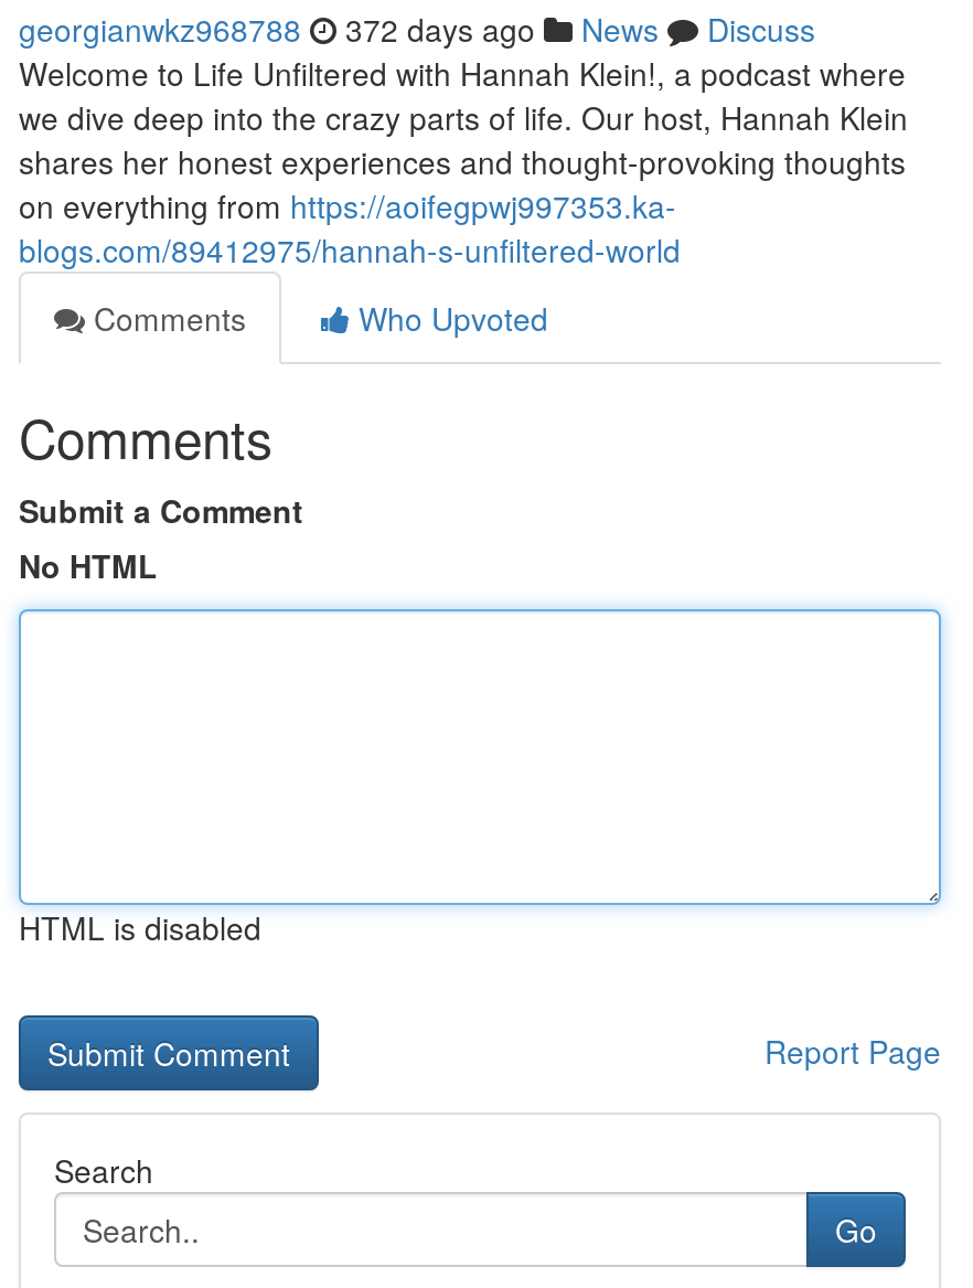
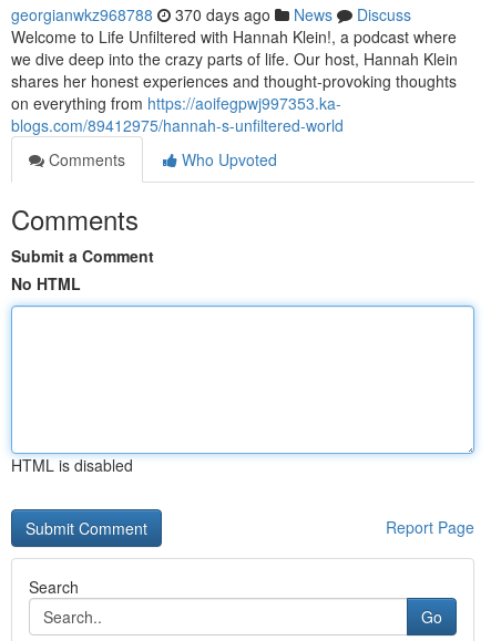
- georgianwkz968788 372 days ago News Discuss
+ georgianwkz968788 370 days ago News Discuss
